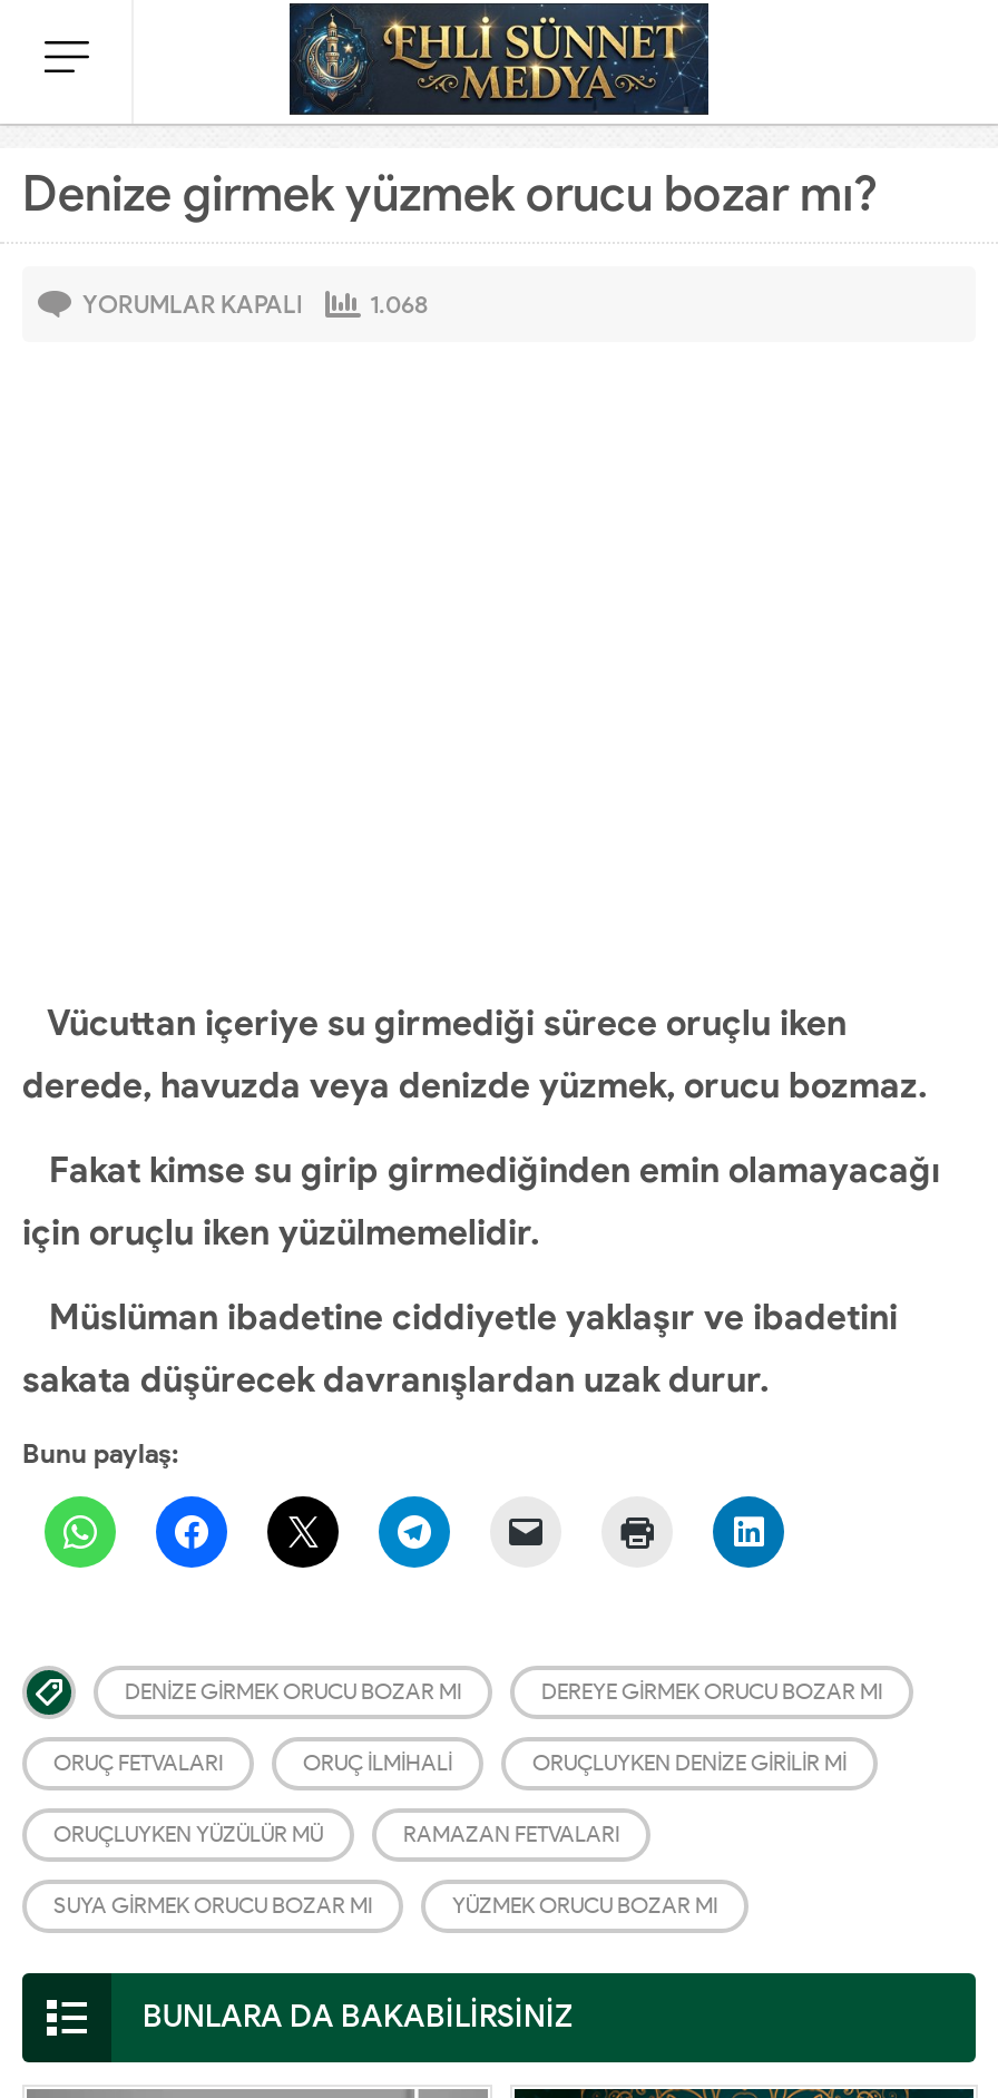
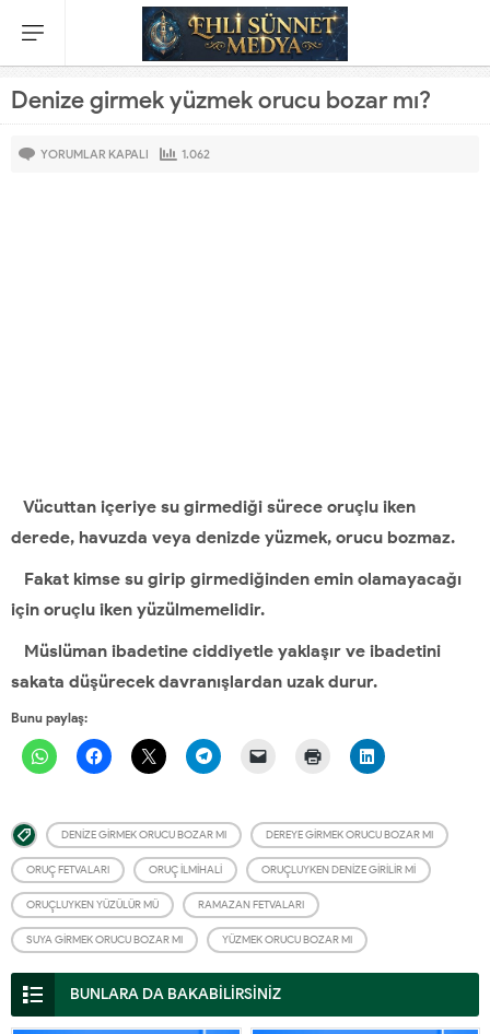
- 1.068
+ 1.062
